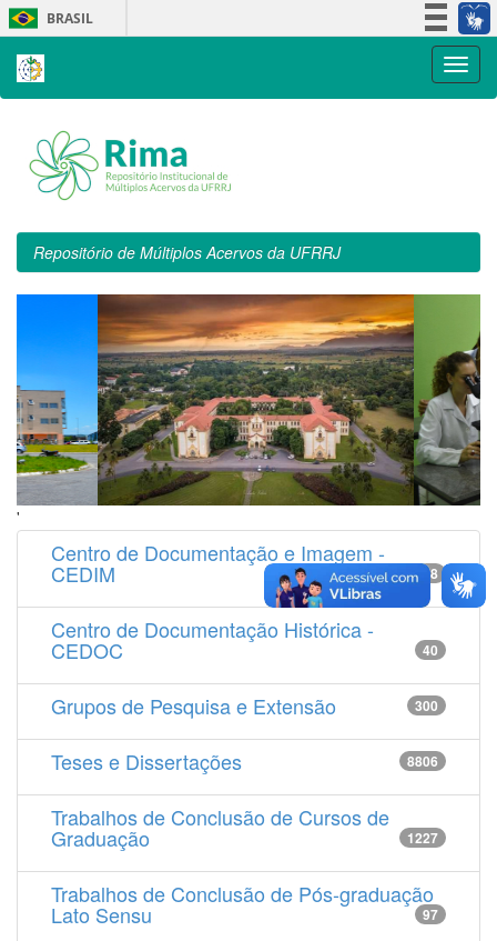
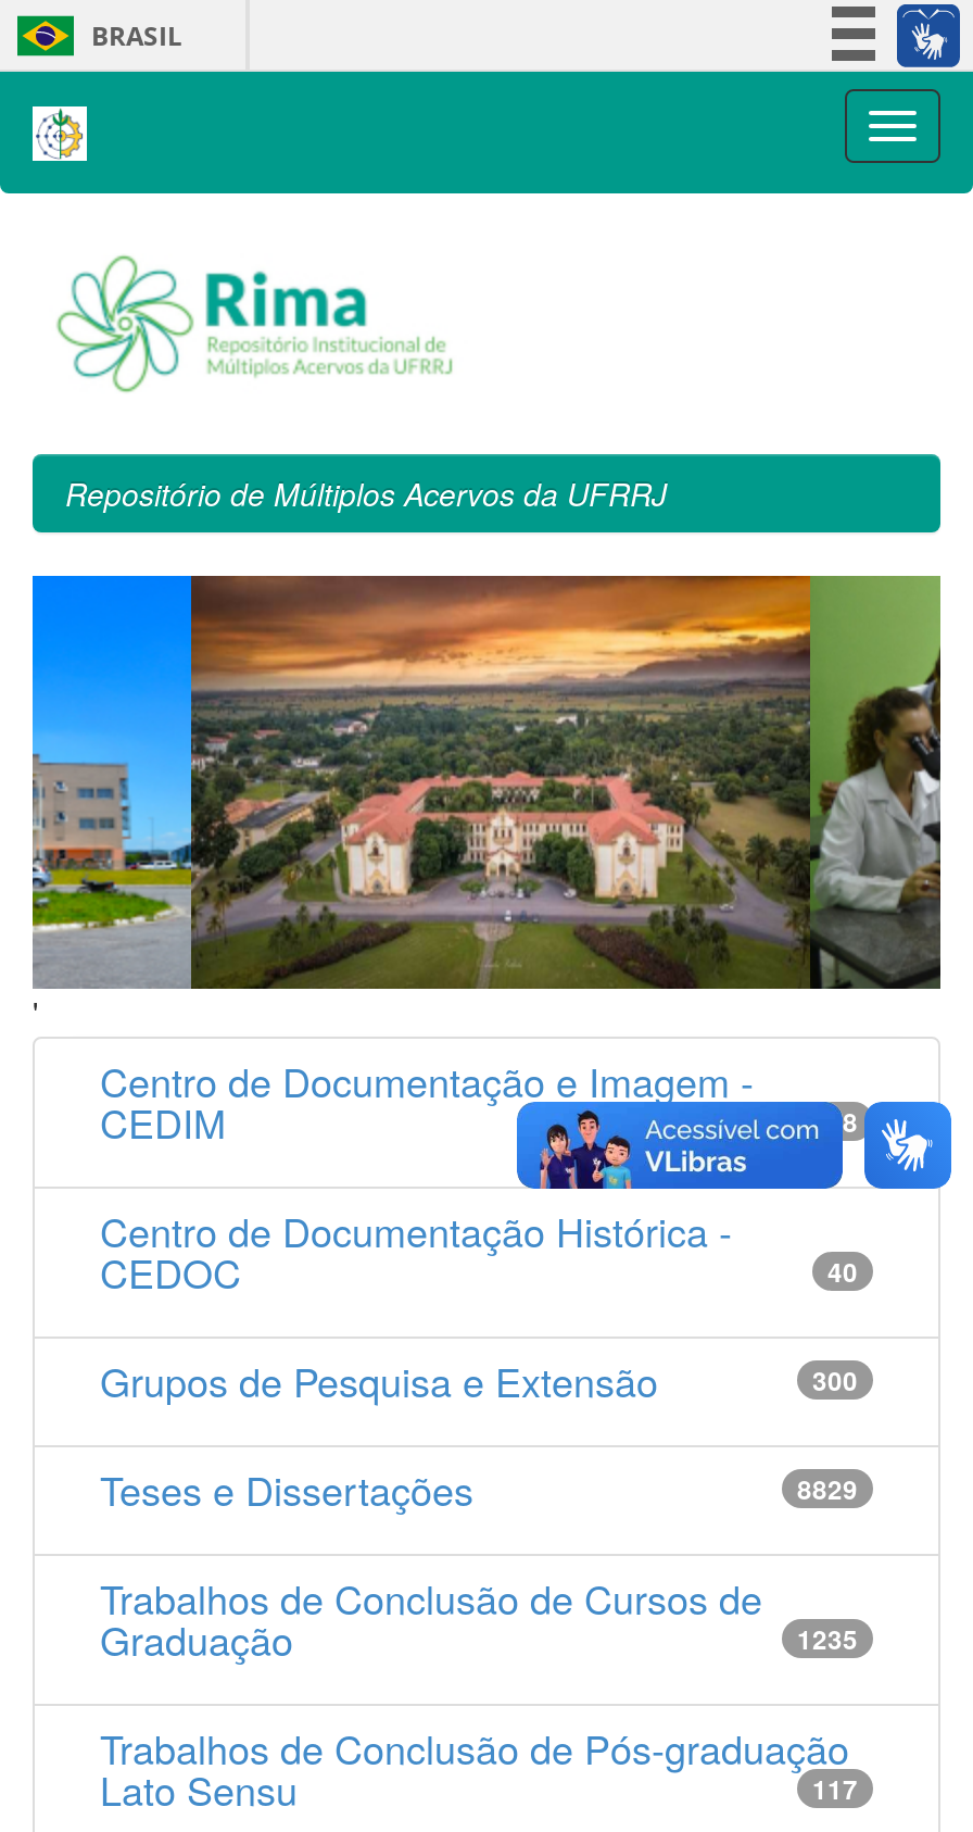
- 8806
+ 8829

- 1227
+ 1235

- 97
+ 117
